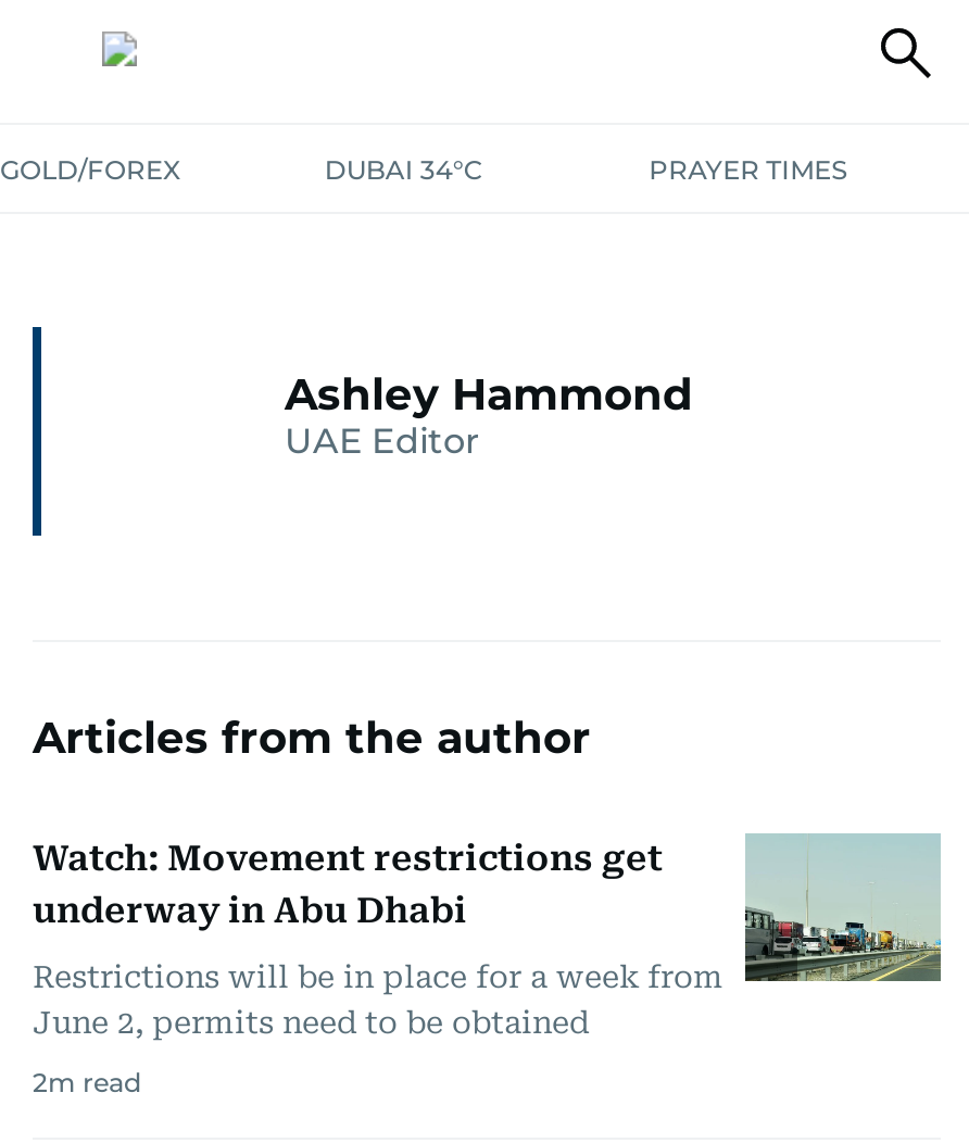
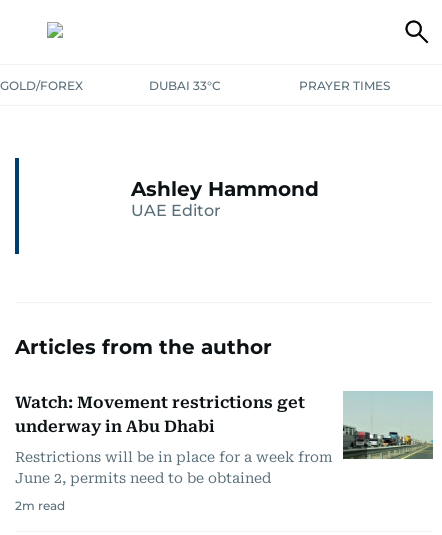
- DUBAI 34°C
+ DUBAI 33°C
